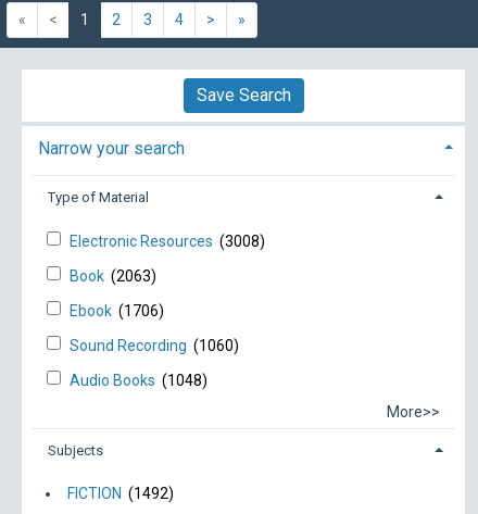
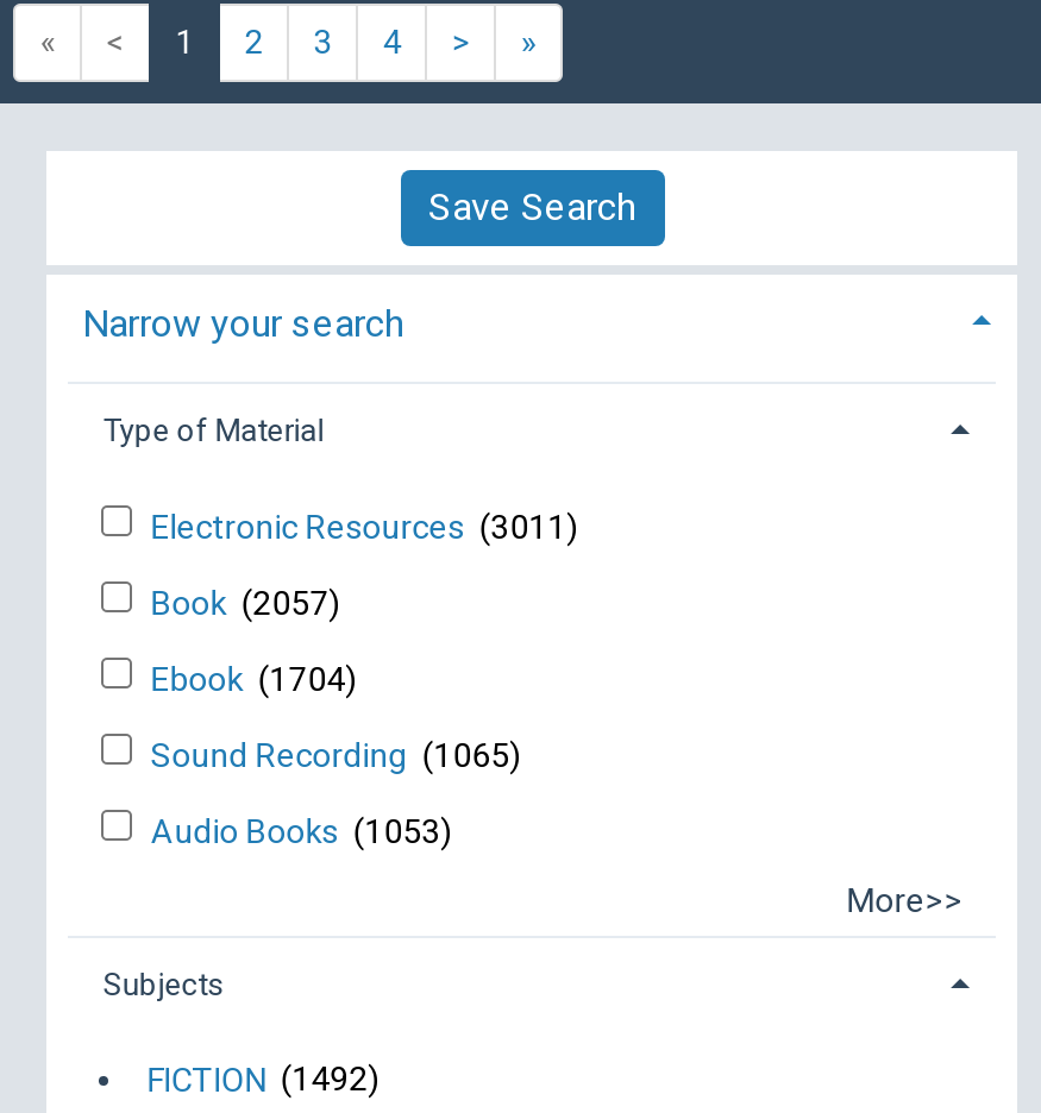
- Electronic Resources (3008)
+ Electronic Resources (3011)

- Book (2063)
+ Book (2057)

- Ebook (1706)
+ Ebook (1704)

- Sound Recording (1060)
+ Sound Recording (1065)

- Audio Books (1048)
+ Audio Books (1053)
